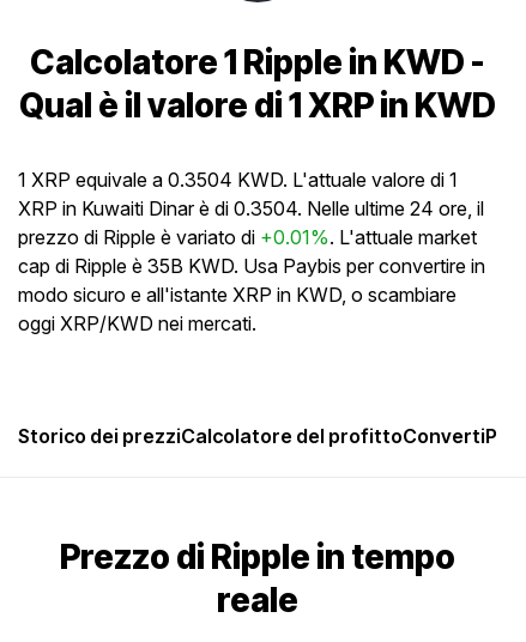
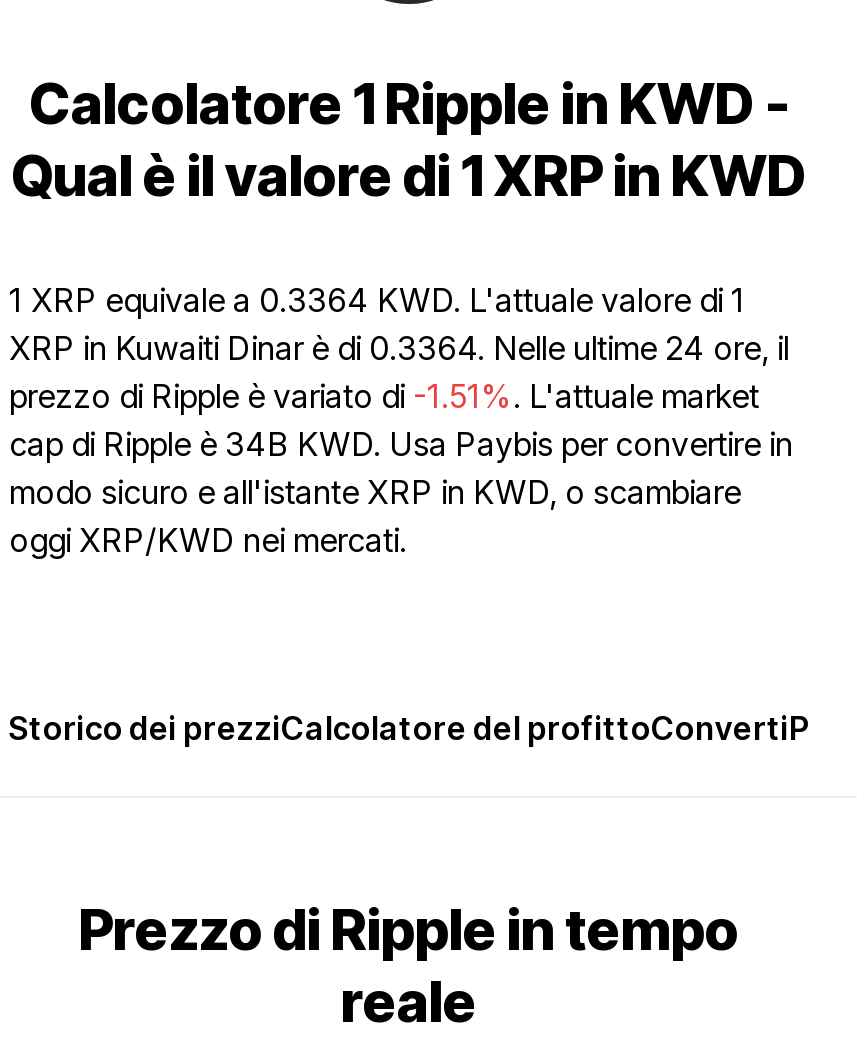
- 1 XRP equivale a 0.3504 KWD. L'attuale valore di 1
+ 1 XRP equivale a 0.3364 KWD. L'attuale valore di 1

- XRP in Kuwaiti Dinar è di 0.3504. Nelle ultime 24 ore, il
+ XRP in Kuwaiti Dinar è di 0.3364. Nelle ultime 24 ore, il

- prezzo di Ripple è variato di +0.01%. L'attuale market
+ prezzo di Ripple è variato di -1.51%. L'attuale market

- cap di Ripple è 35B KWD. Usa Paybis per convertire in
+ cap di Ripple è 34B KWD. Usa Paybis per convertire in
